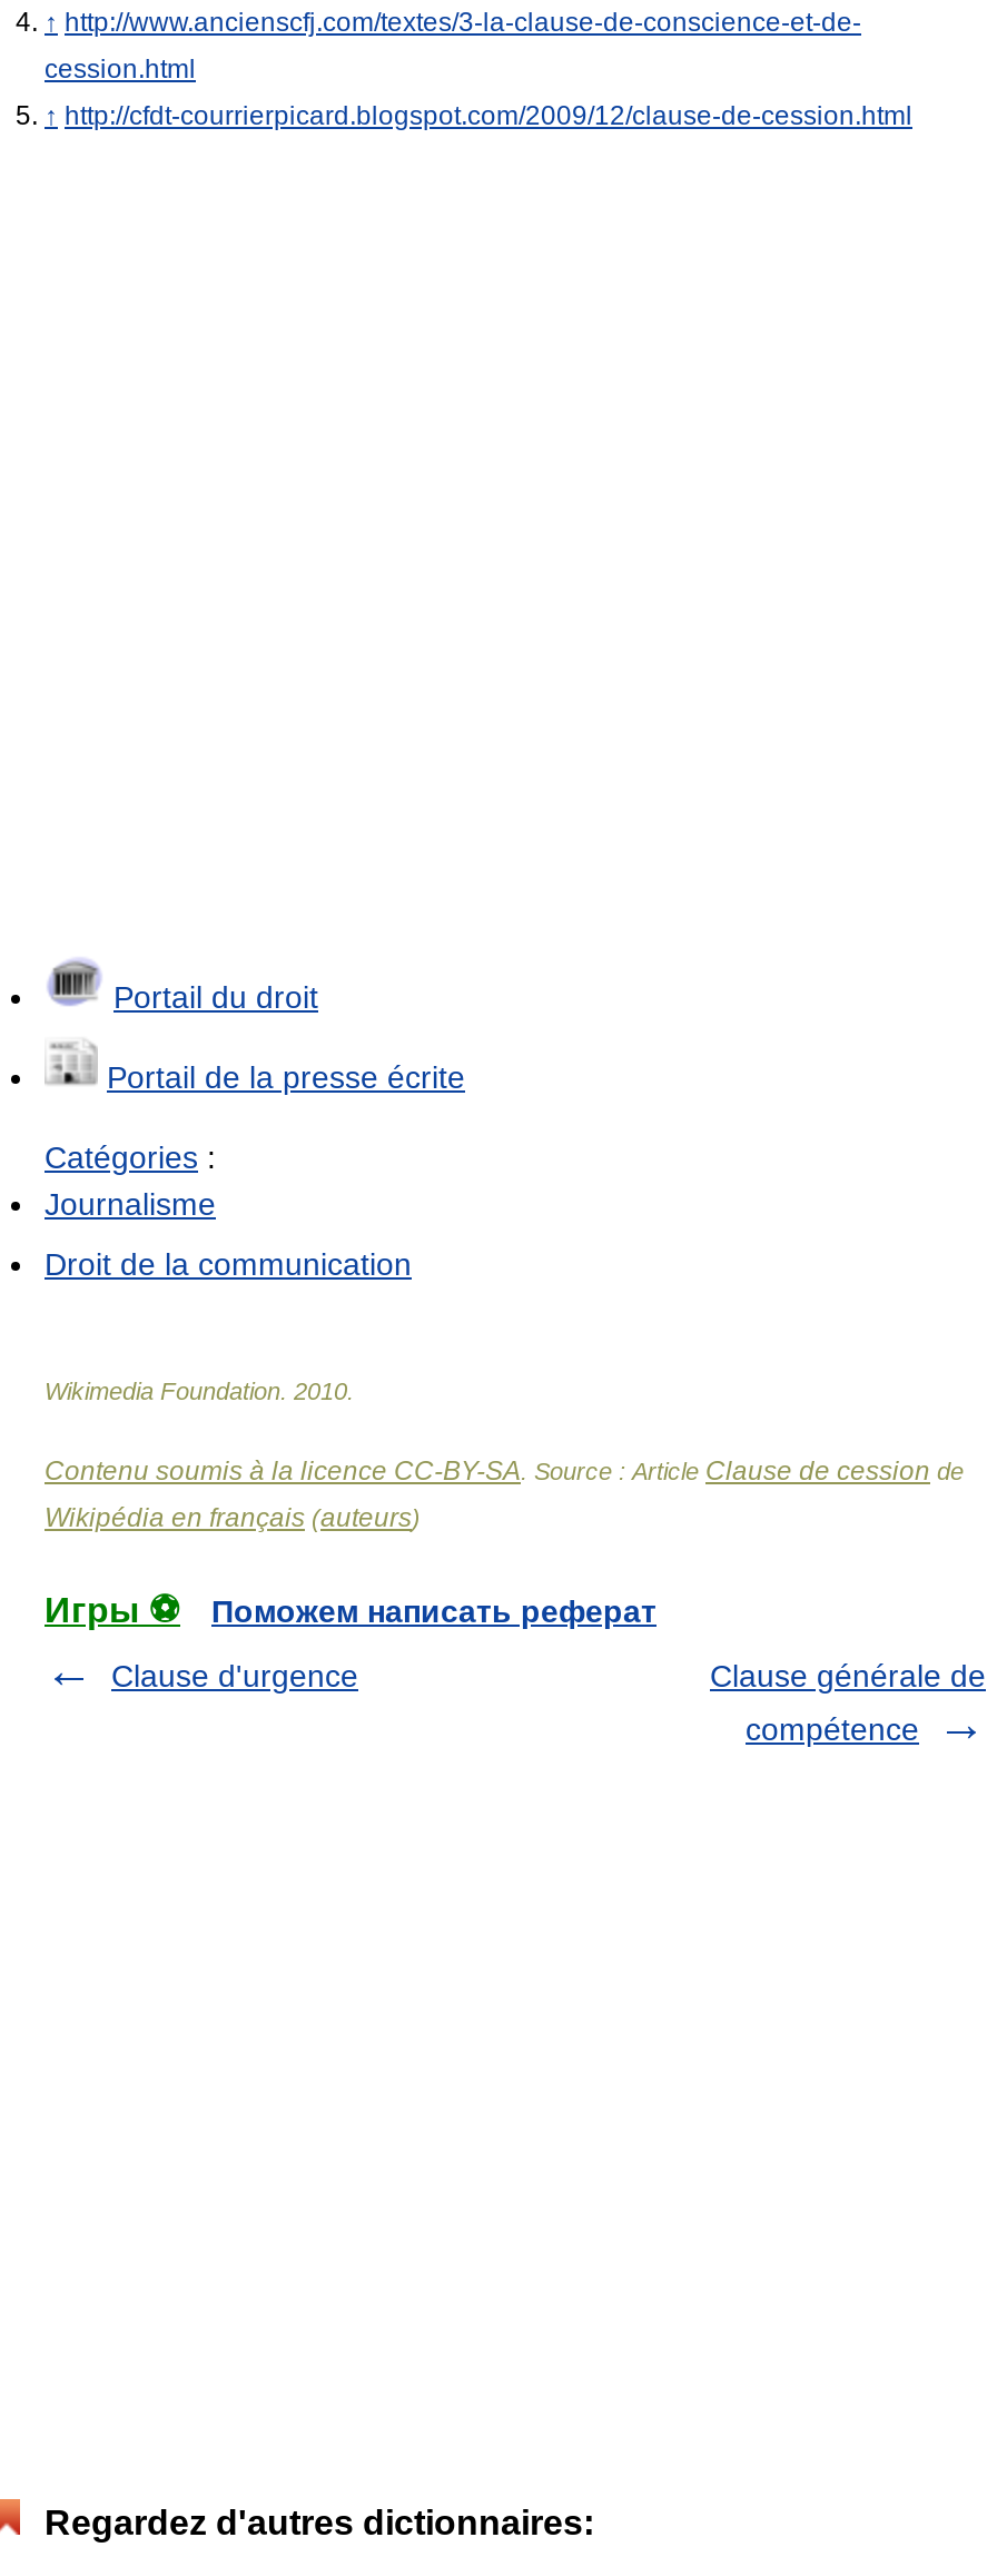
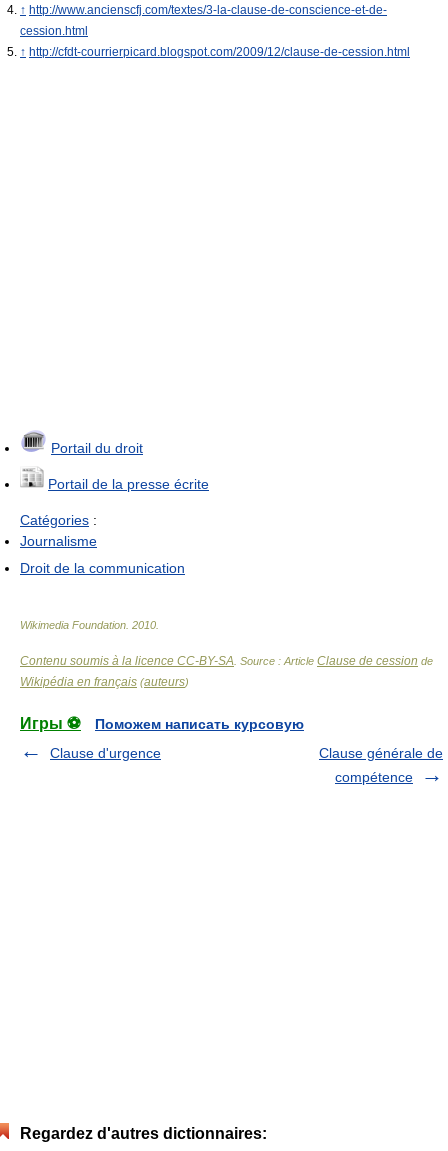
- Поможем написать реферат
+ Поможем написать курсовую
